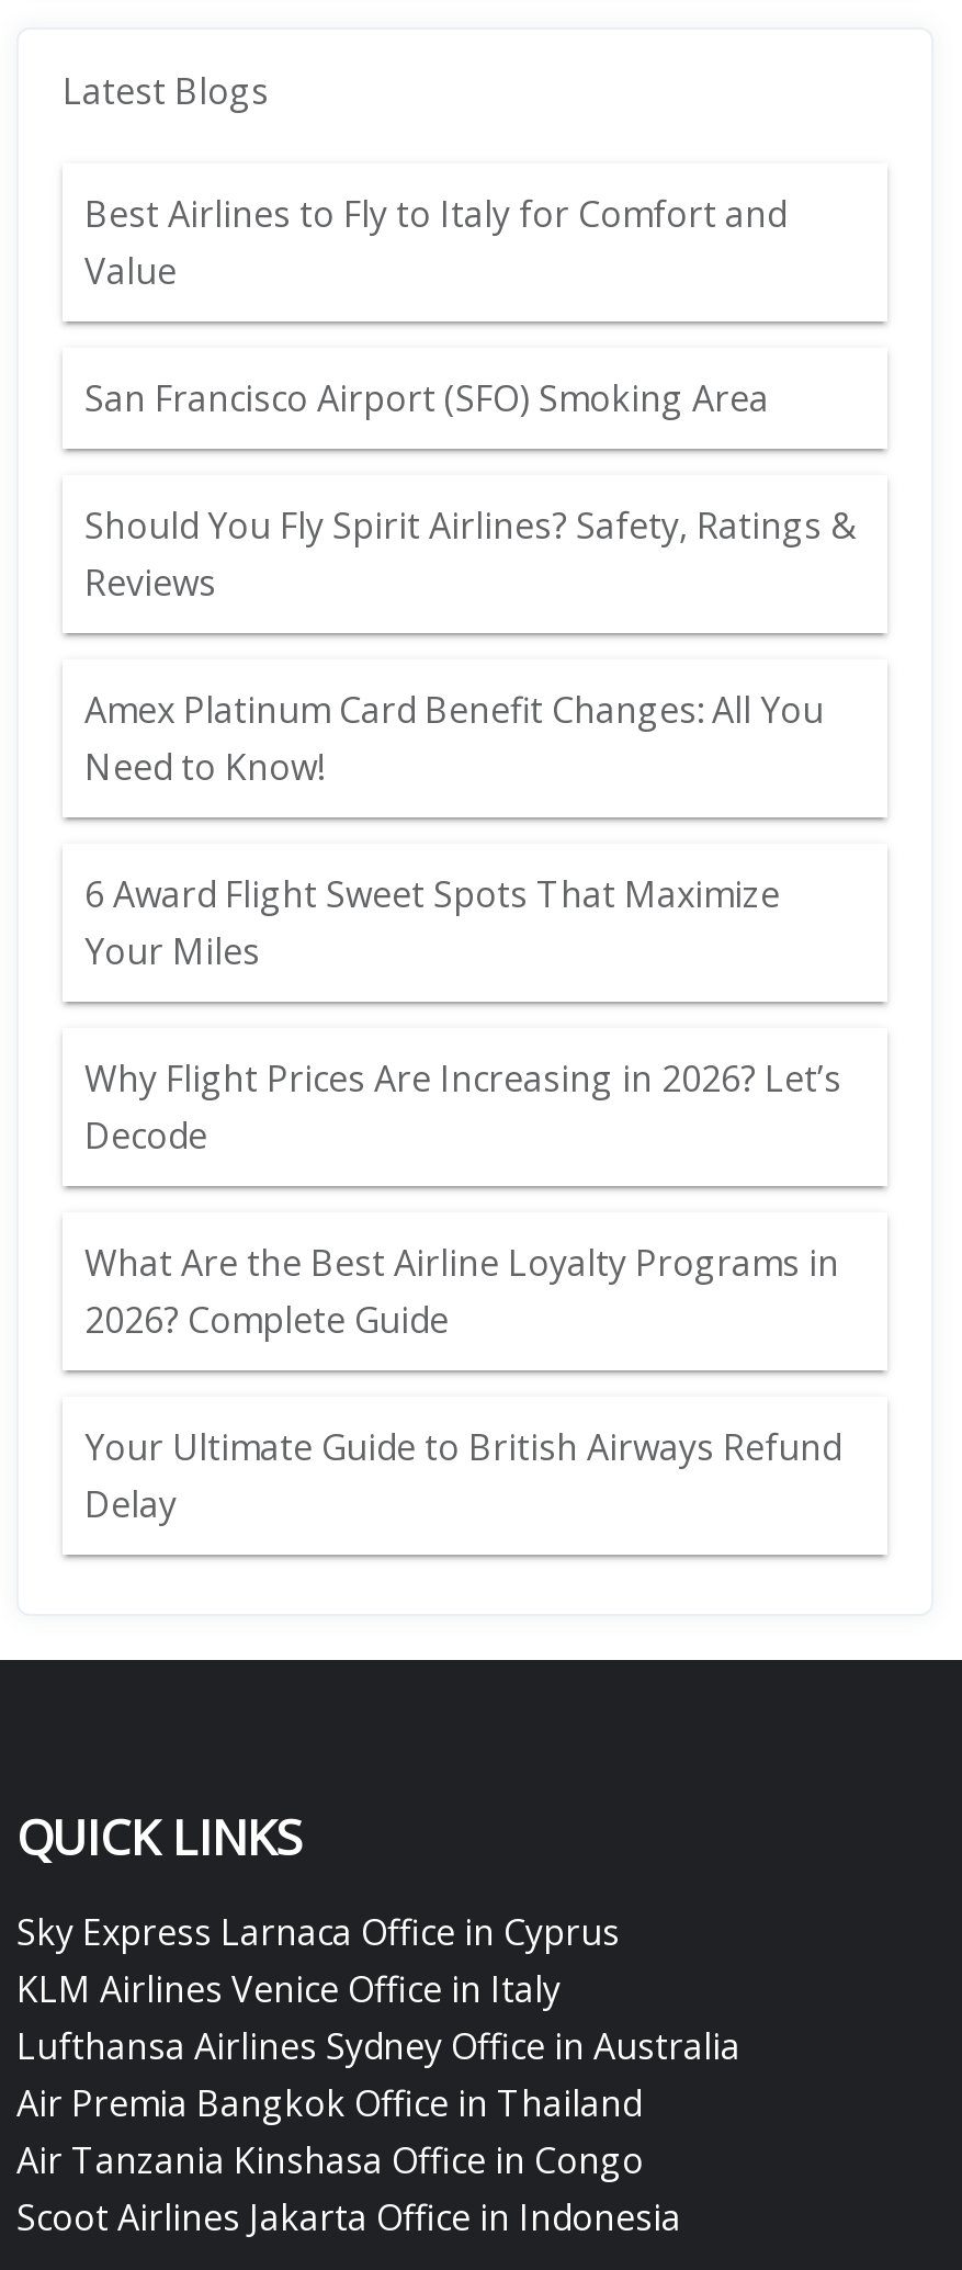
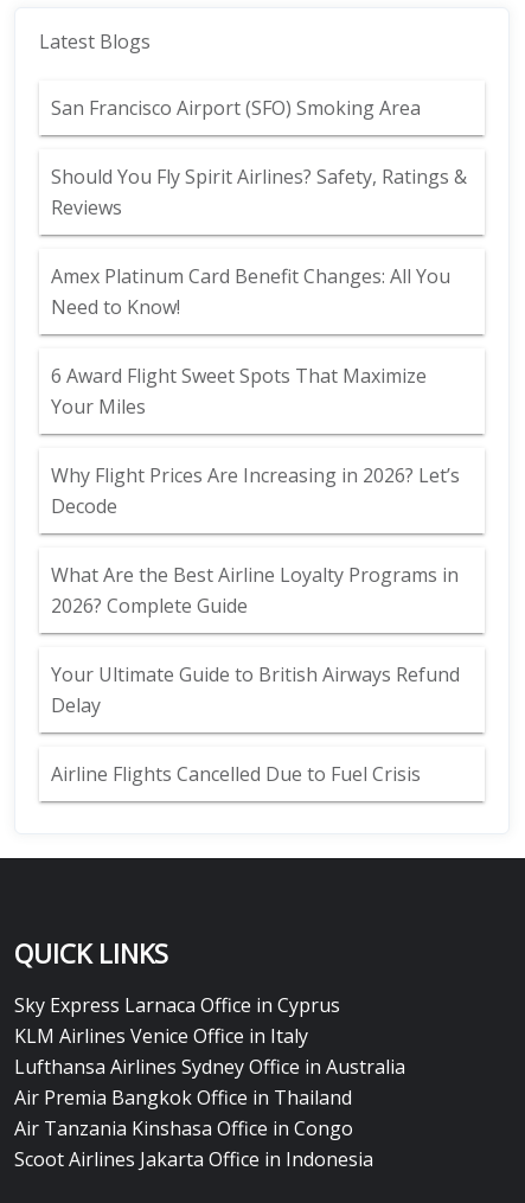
- Best Airlines to Fly to Italy for Comfort and
- Value

moved up: San Francisco Airport (SFO) Smoking Area | Should You Fly Spirit Airlines? Safety, Ratings & | Reviews | ... | Your Ultimate Guide to British Airways Refund | Delay

+ Airline Flights Cancelled Due to Fuel Crisis
